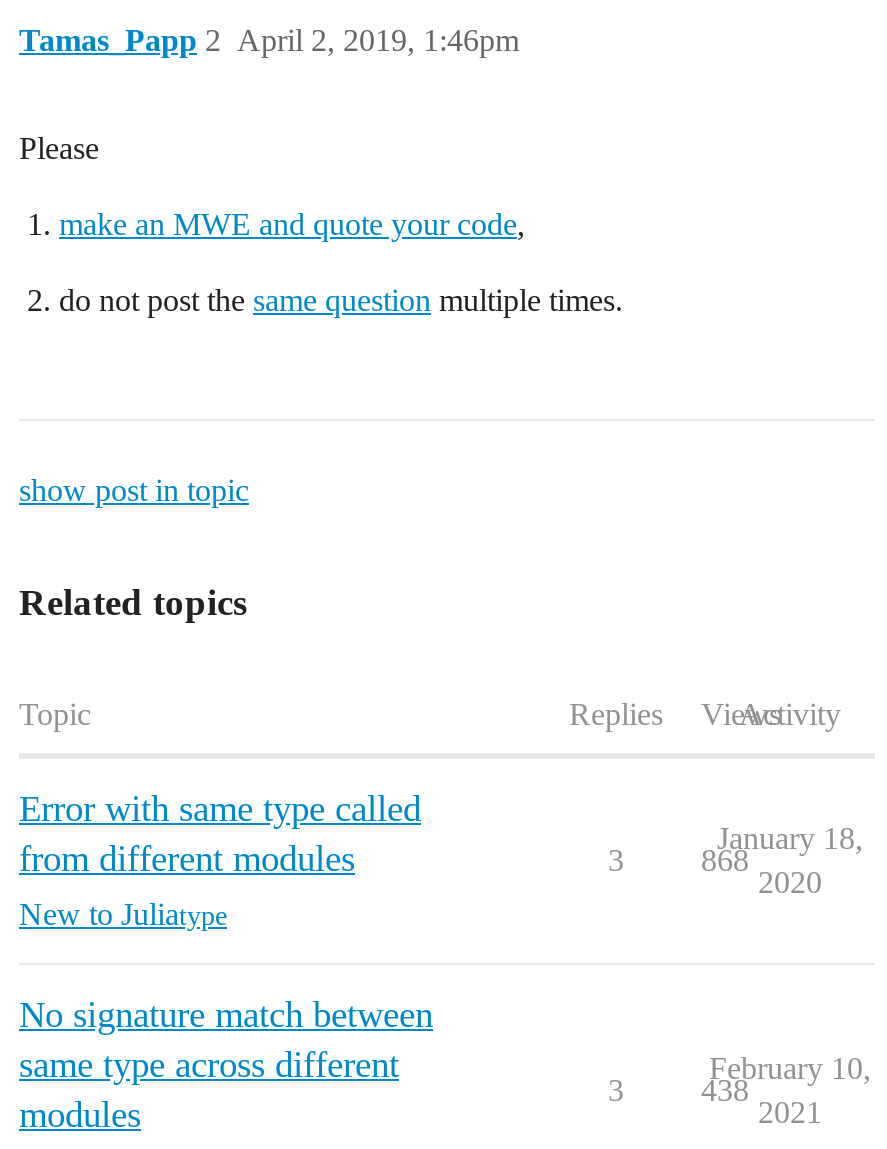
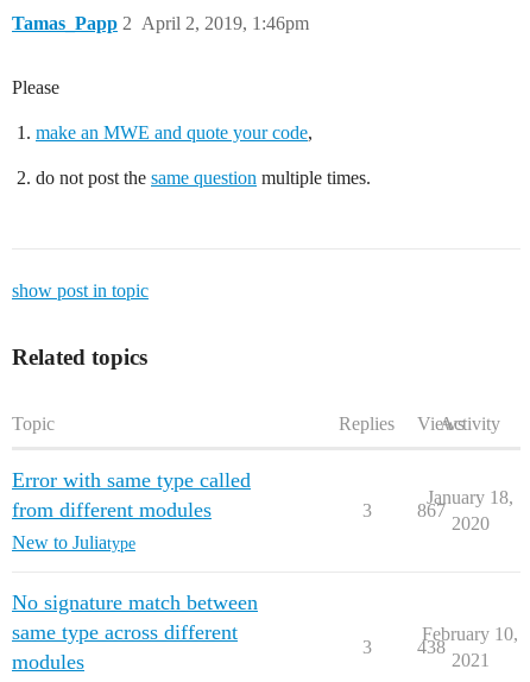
- 868
+ 867
